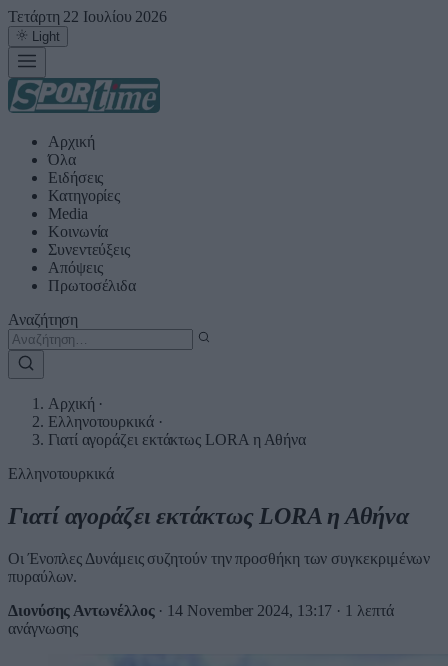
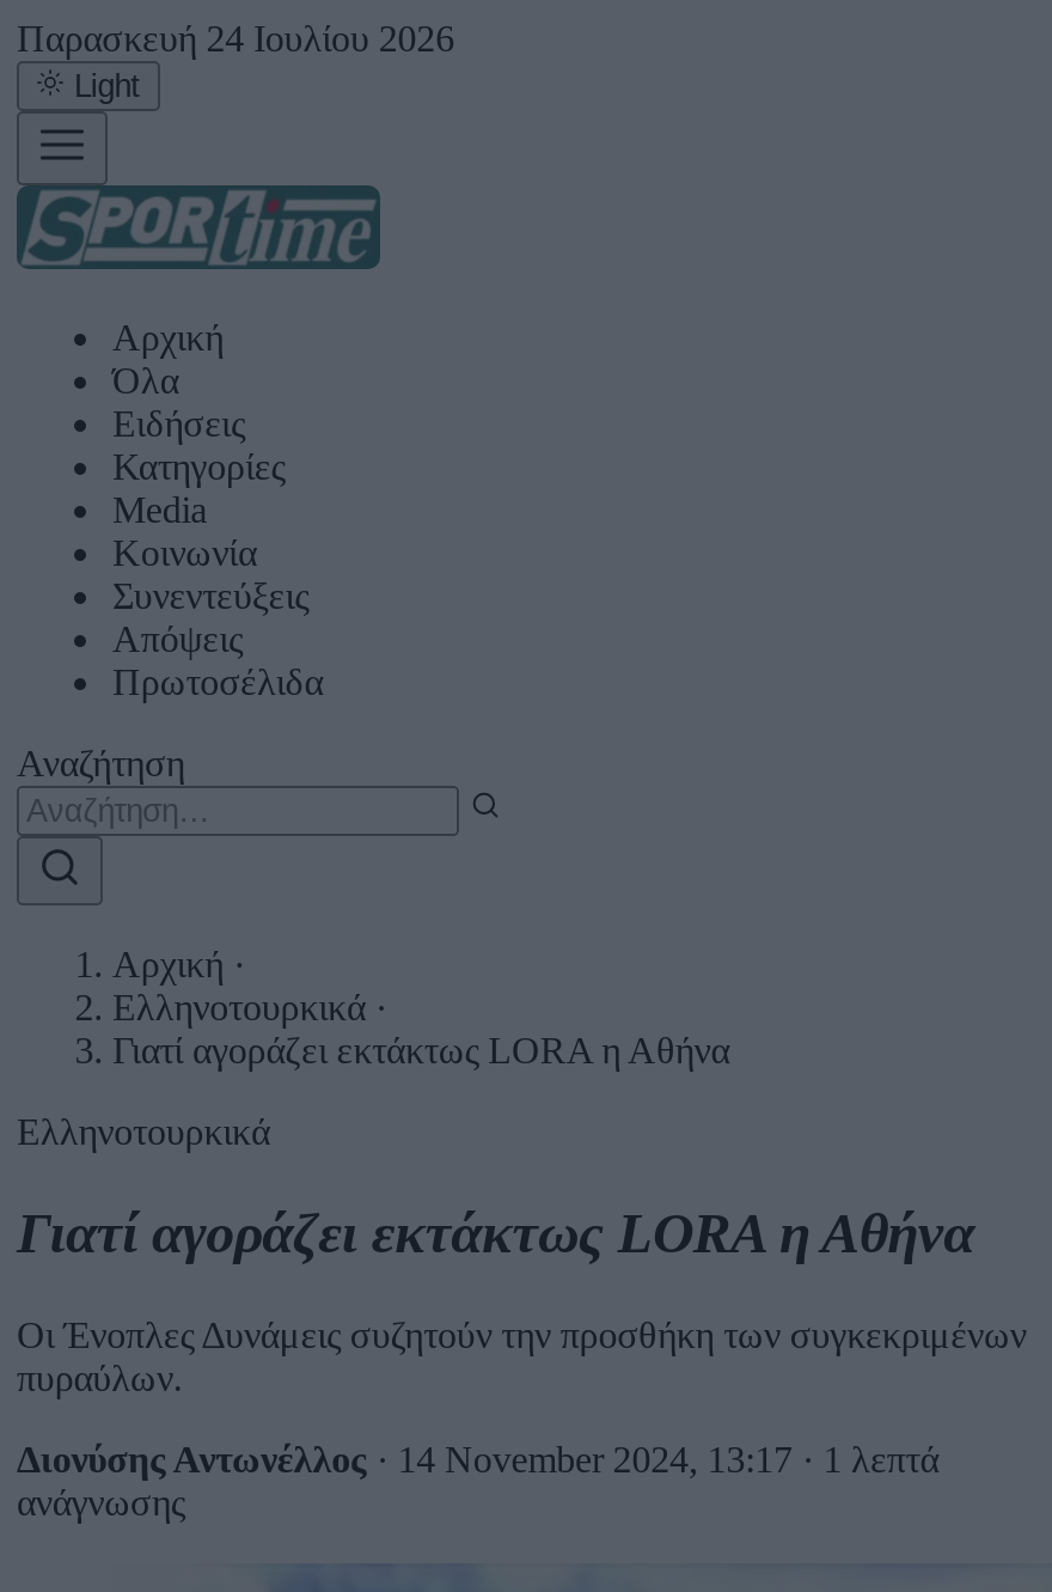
- Τετάρτη 22 Ιουλίου 2026
+ Παρασκευή 24 Ιουλίου 2026
